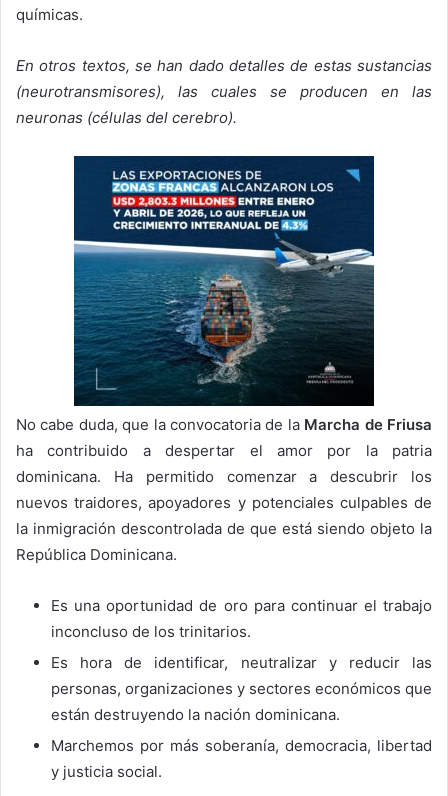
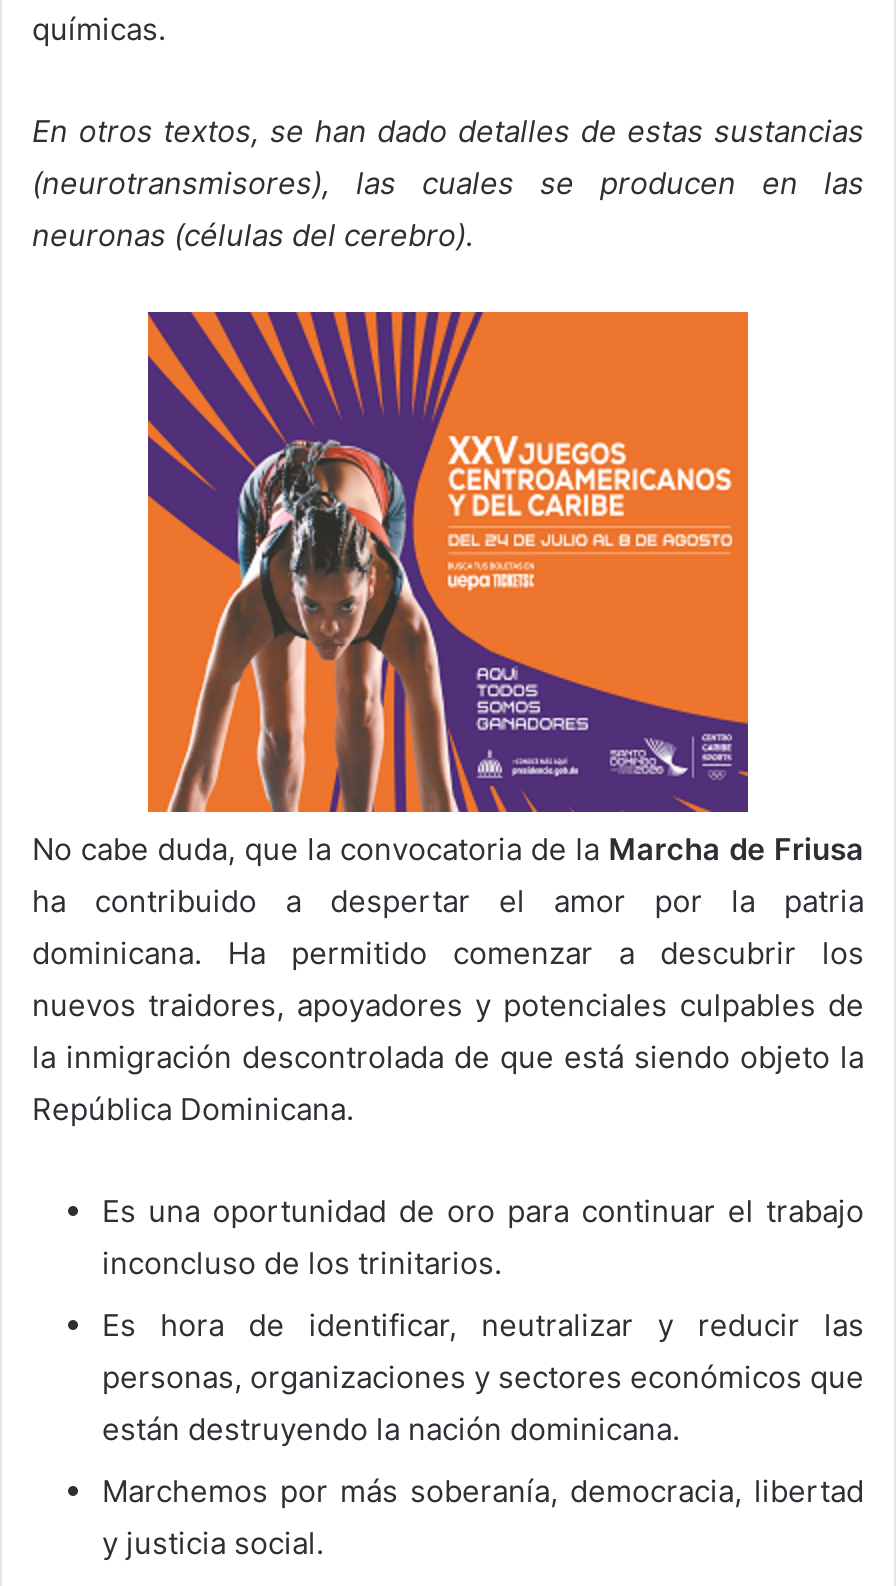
- [image]
+ [image]
